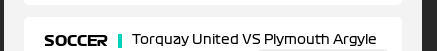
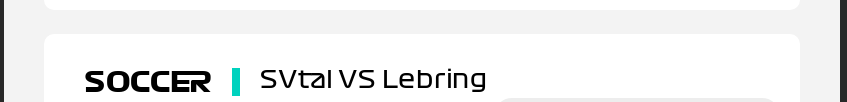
- Torquay United VS Plymouth Argyle
+ SVtal VS Lebring
